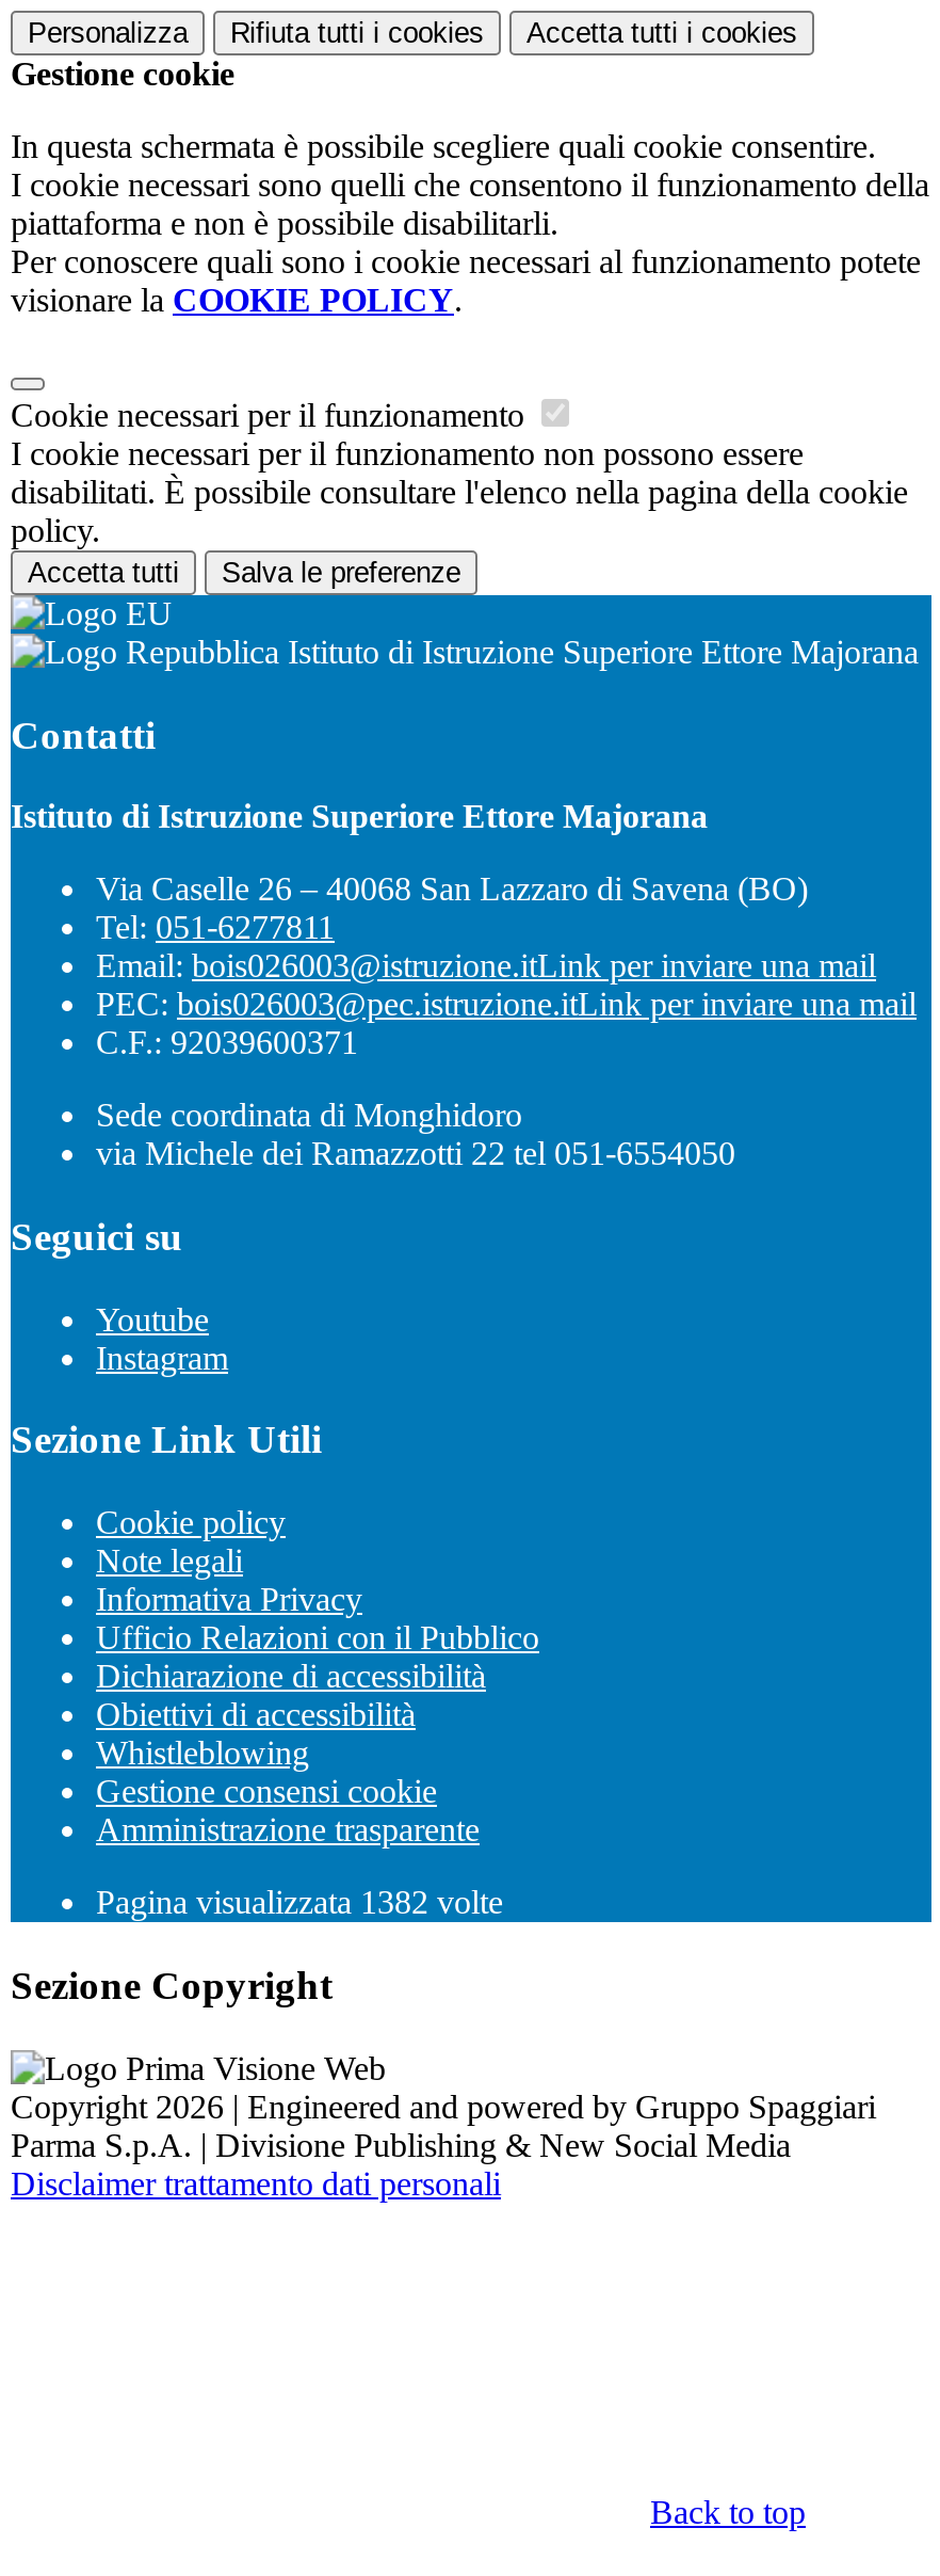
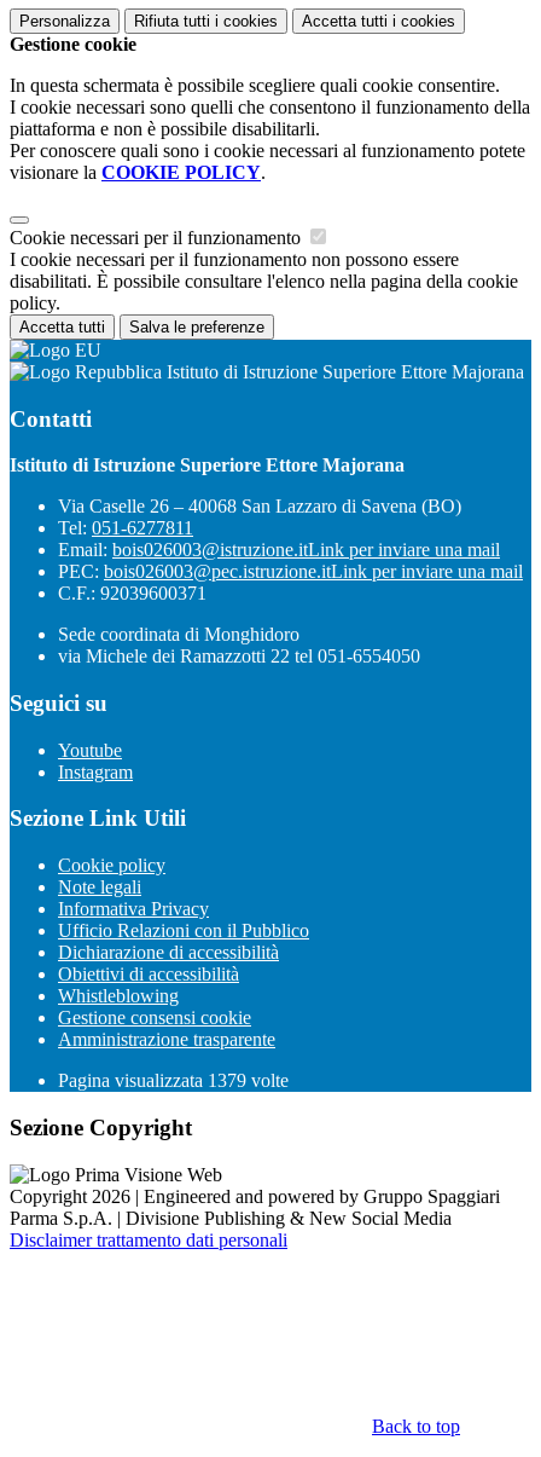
- Pagina visualizzata 1382 volte
+ Pagina visualizzata 1379 volte
